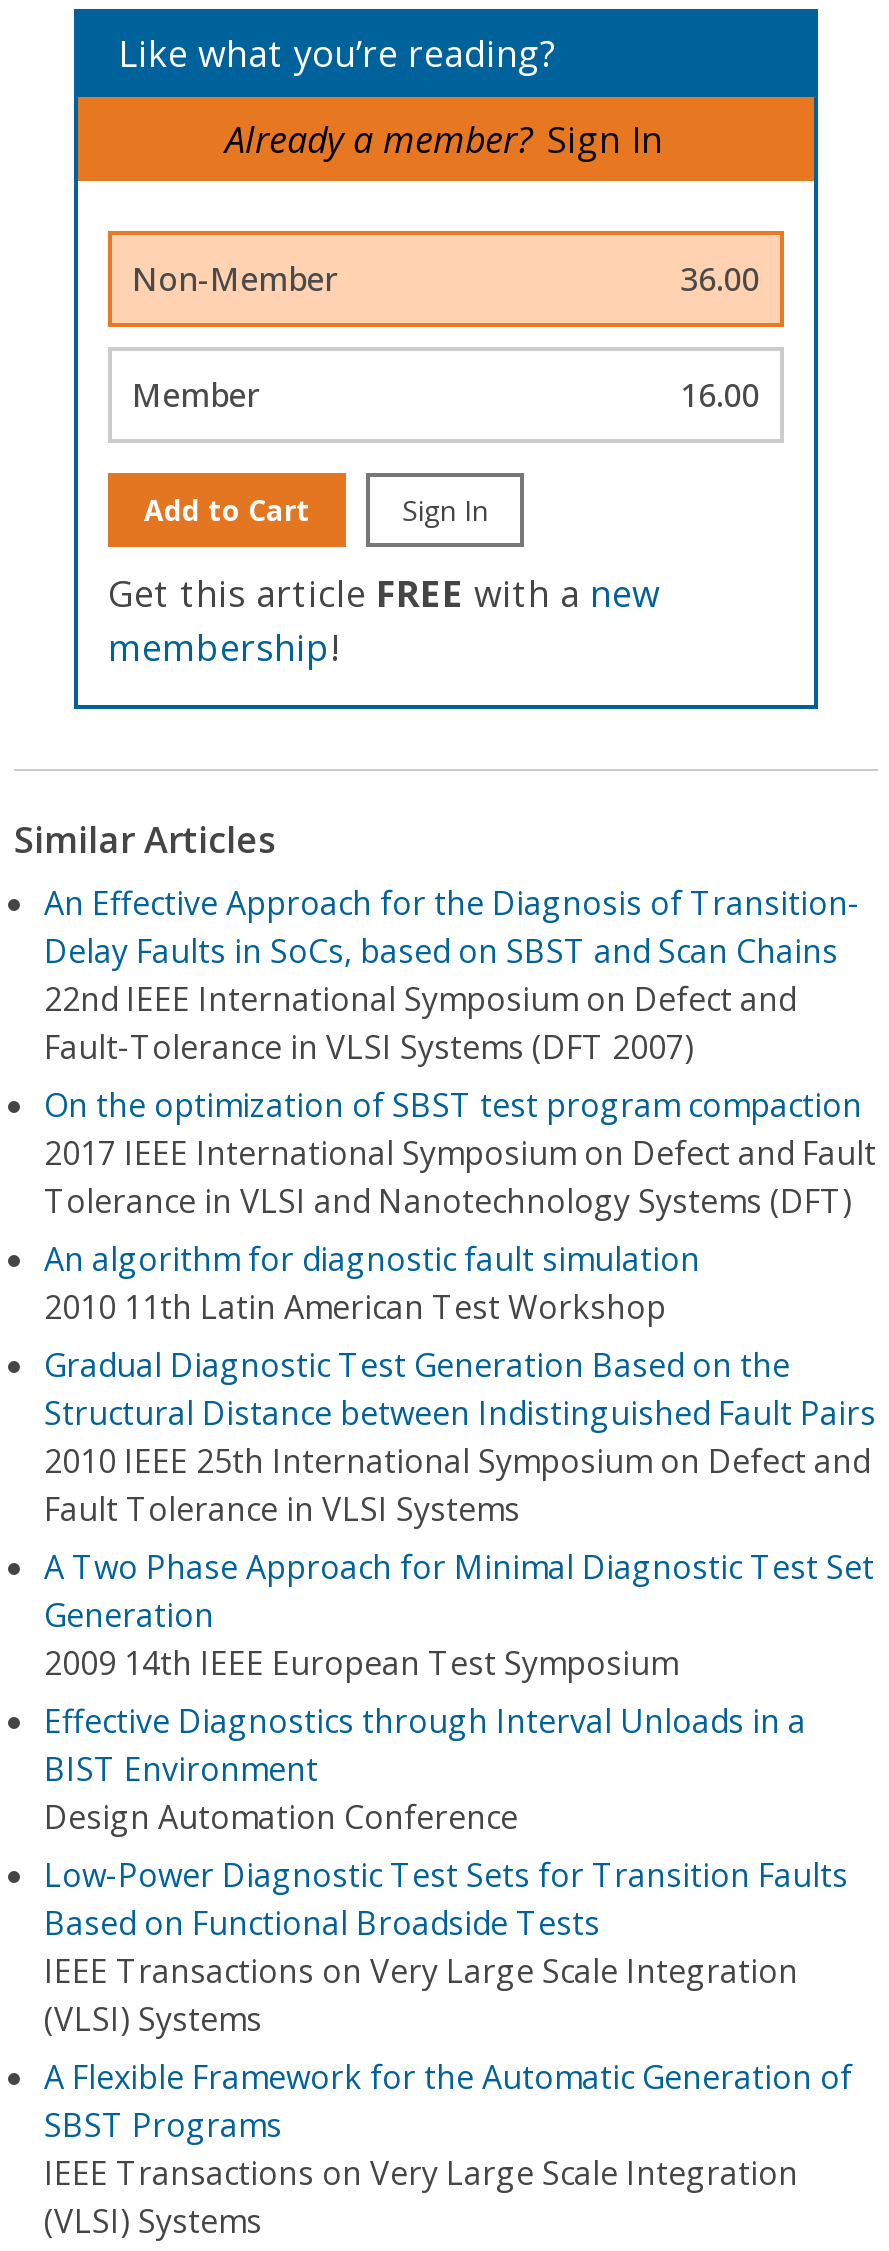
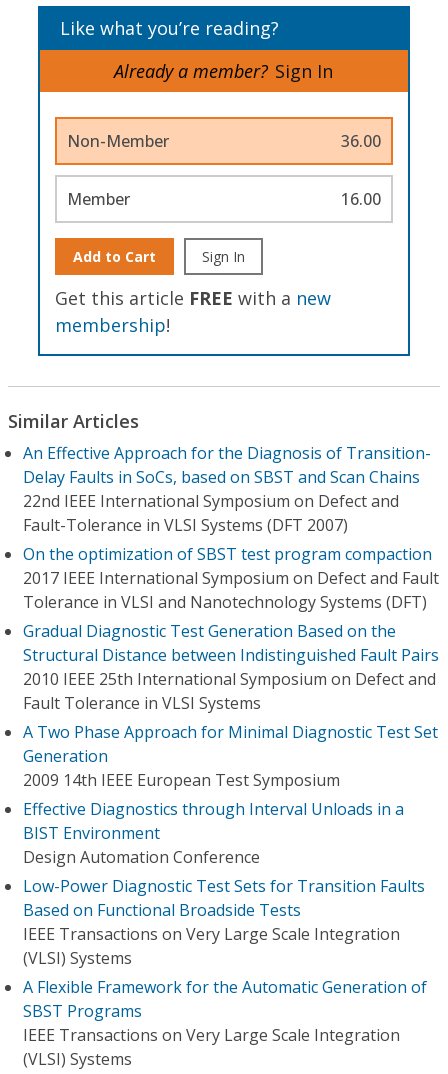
- An algorithm for diagnostic fault simulation
- 2010 11th Latin American Test Workshop
